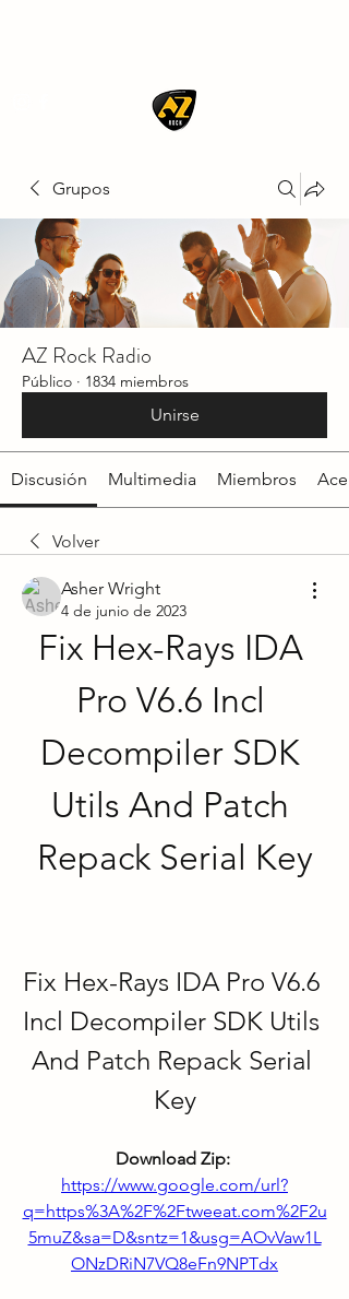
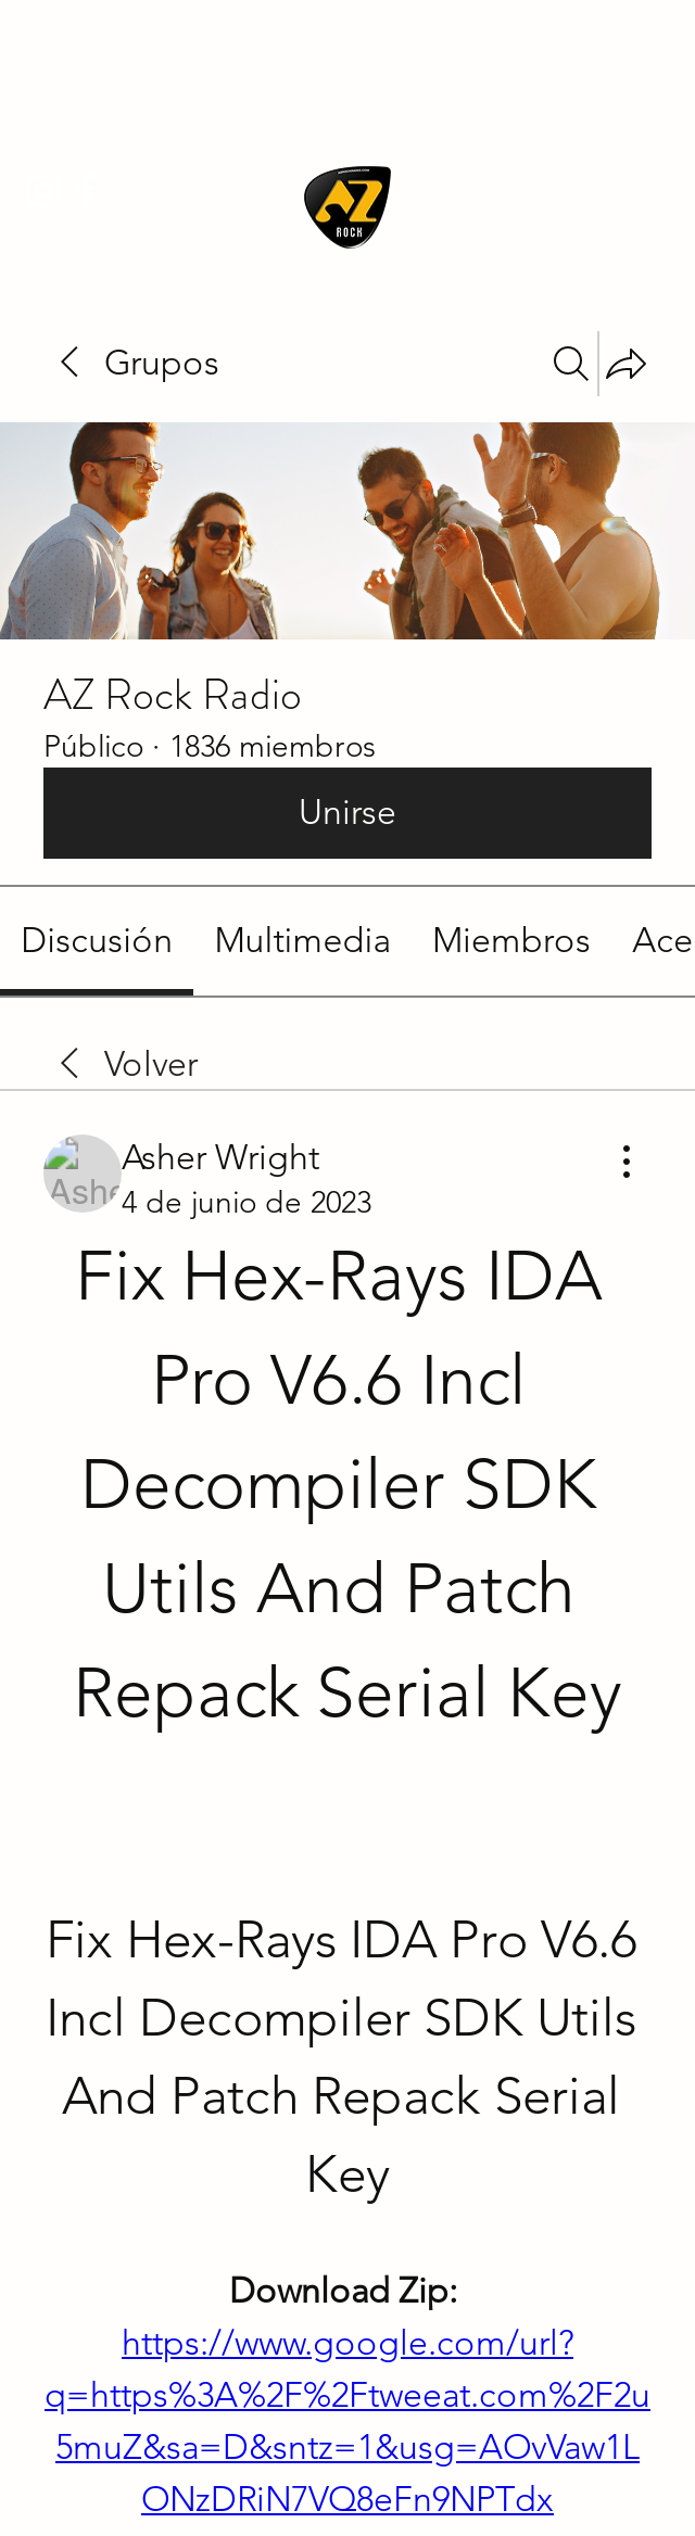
- Público · 1834 miembros
+ Público · 1836 miembros
